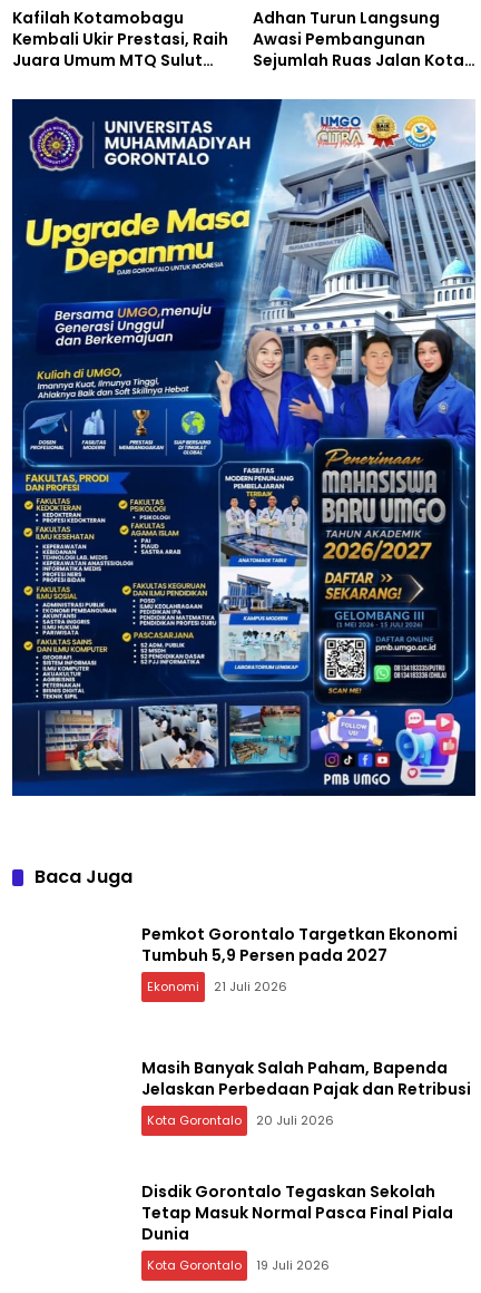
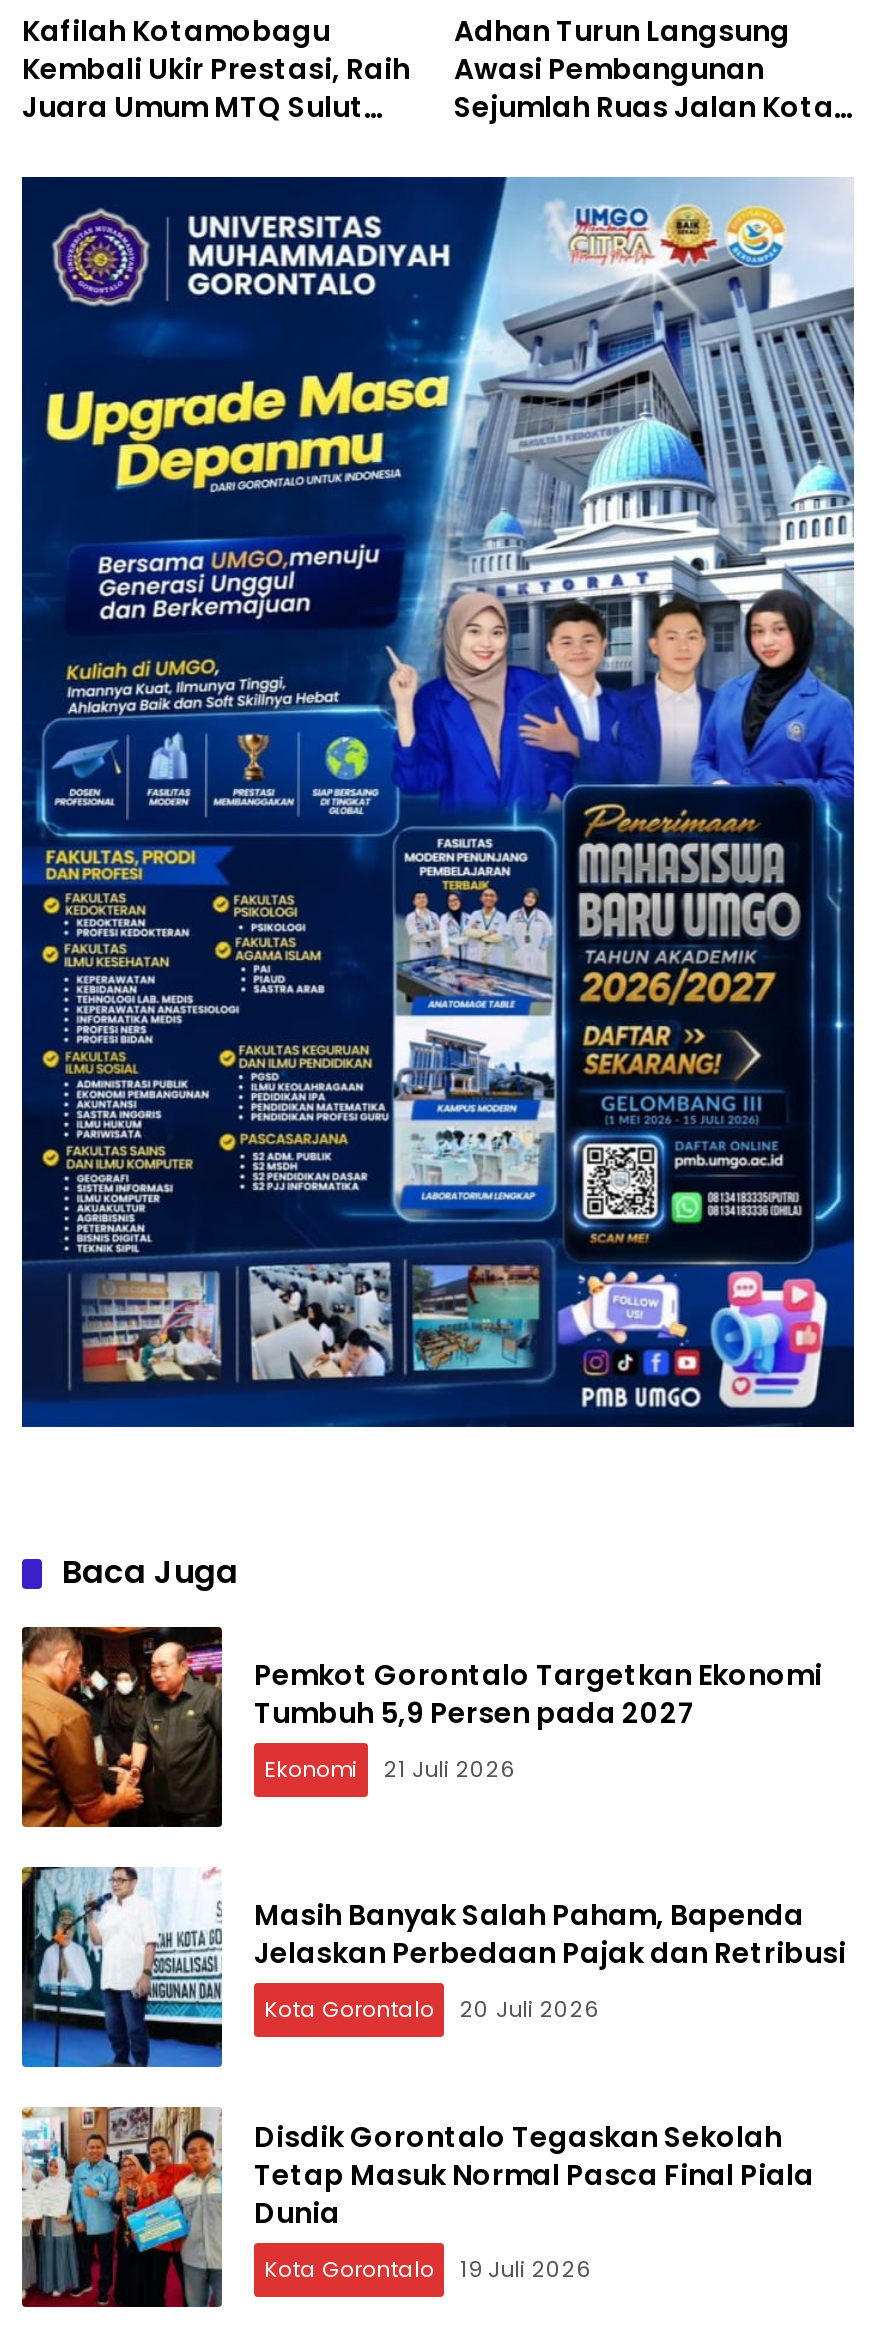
+ [image]

+ [image]

+ [image]
